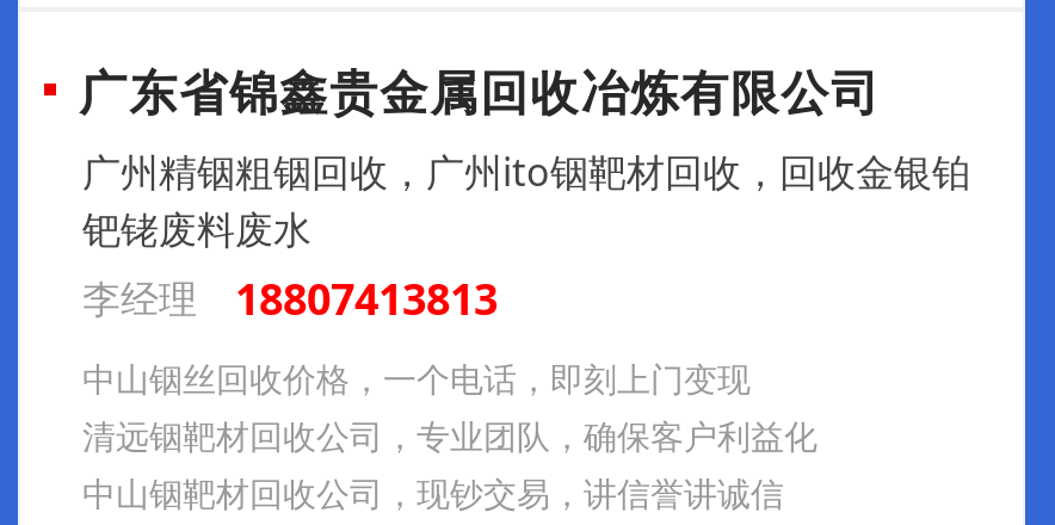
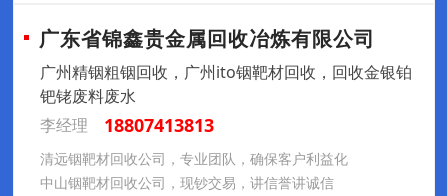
- 中山铟丝回收价格，一个电话，即刻上门变现
